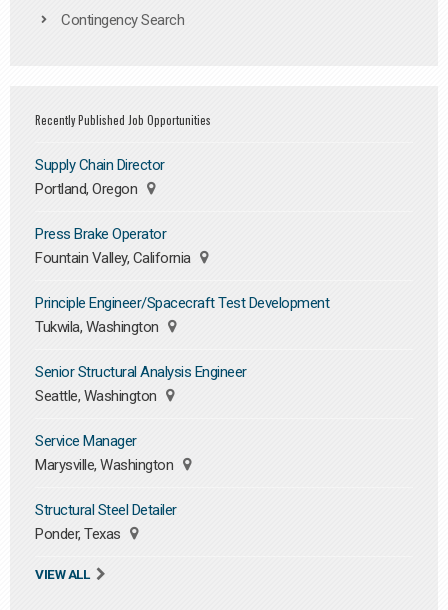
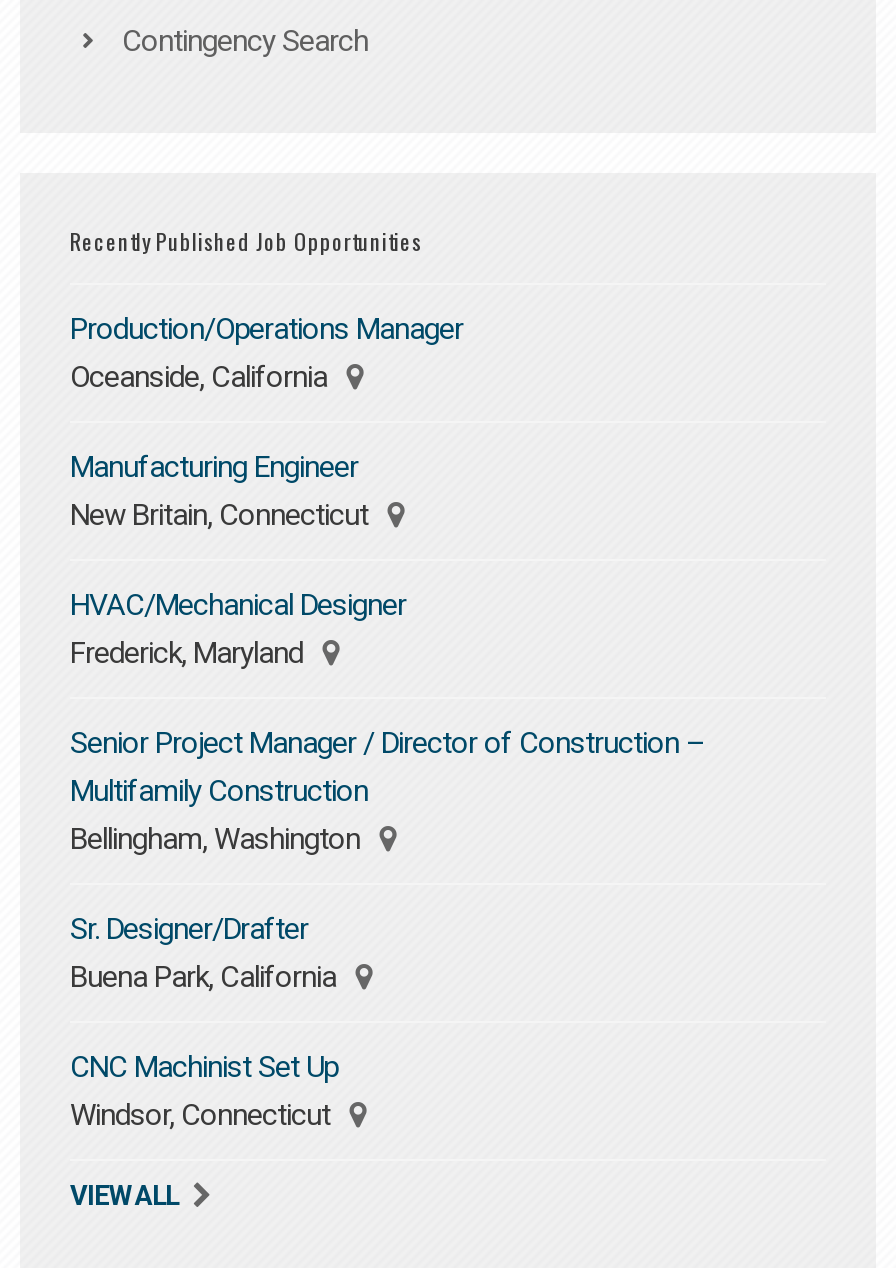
- Supply Chain Director
- Portland, Oregon
+ Production/Operations Manager
+ Oceanside, California

- Press Brake Operator
- Fountain Valley, California
+ Manufacturing Engineer
+ New Britain, Connecticut

- Principle Engineer/Spacecraft Test Development
- Tukwila, Washington
+ HVAC/Mechanical Designer
+ Frederick, Maryland

- Senior Structural Analysis Engineer
- Seattle, Washington
+ Senior Project Manager / Director of Construction –
+ Multifamily Construction
+ Bellingham, Washington

- Service Manager
- Marysville, Washington
+ Sr. Designer/Drafter
+ Buena Park, California

- Structural Steel Detailer
- Ponder, Texas
+ CNC Machinist Set Up
+ Windsor, Connecticut
